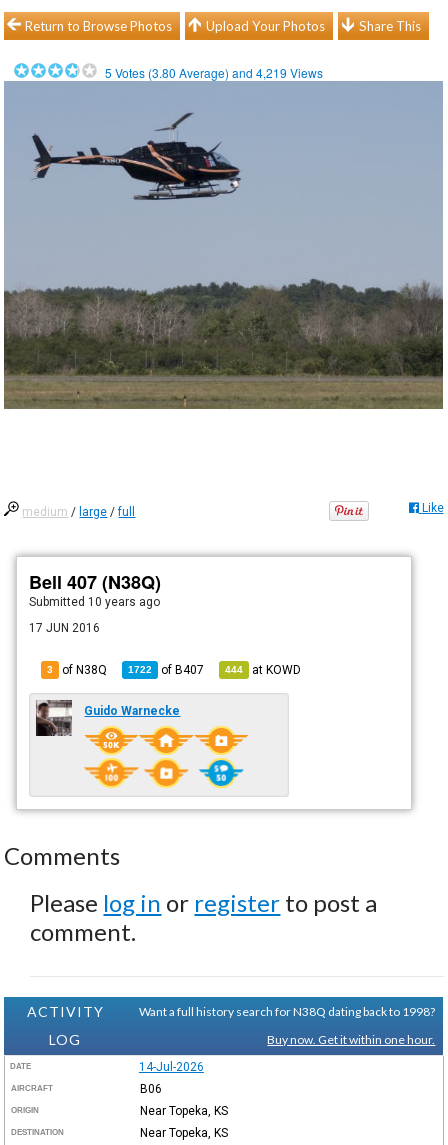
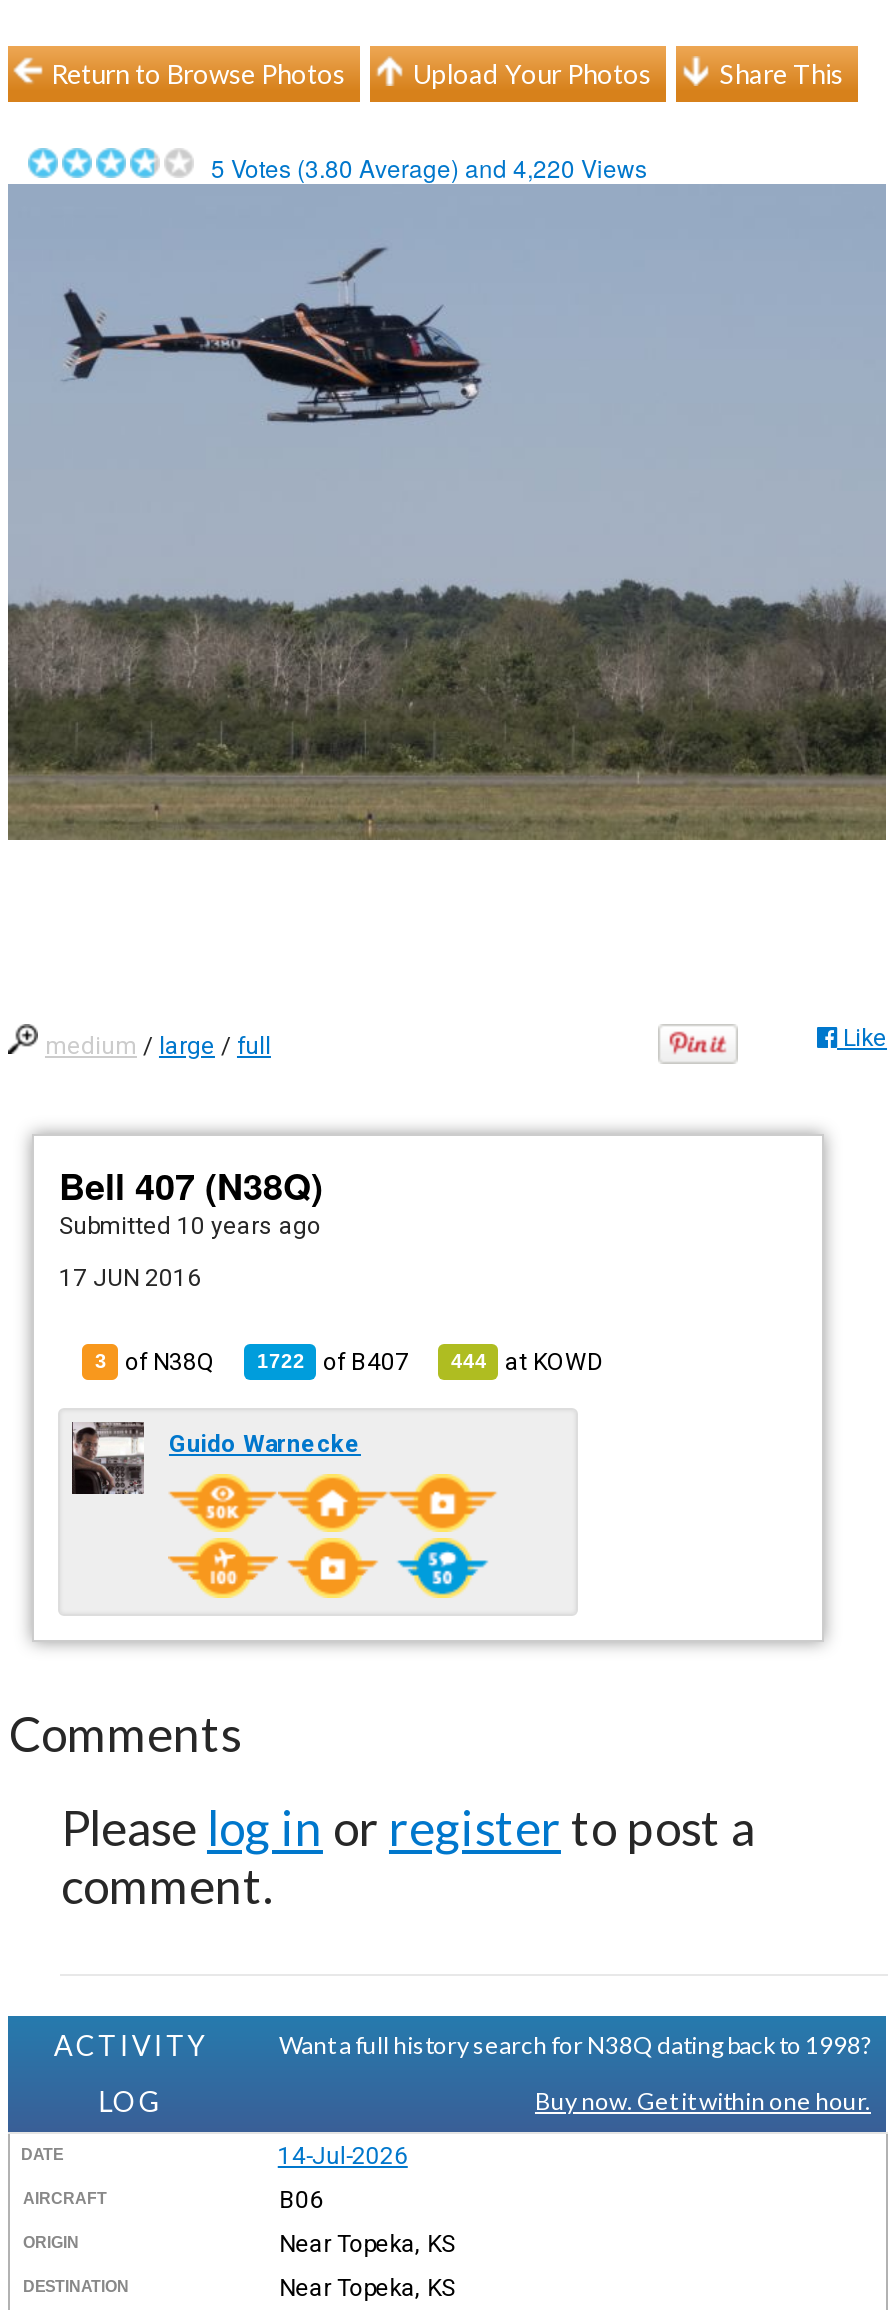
- 5 Votes (3.80 Average) and 4,219 Views
+ 5 Votes (3.80 Average) and 4,220 Views
